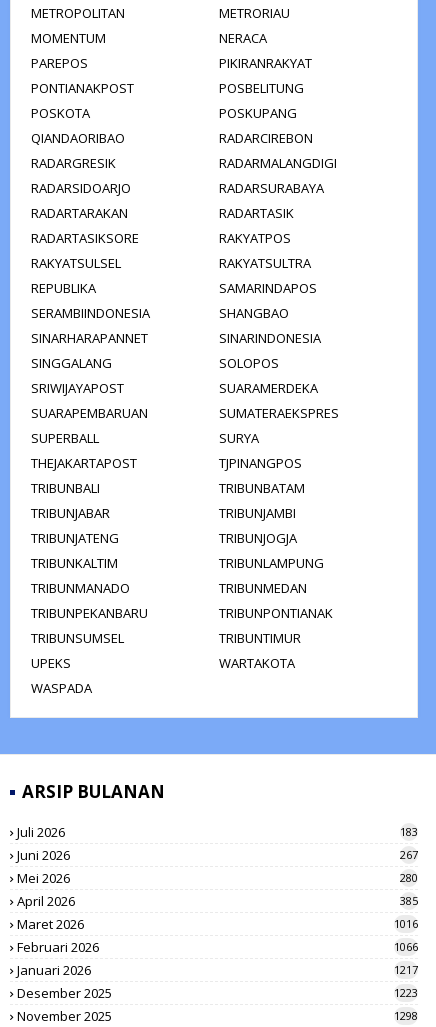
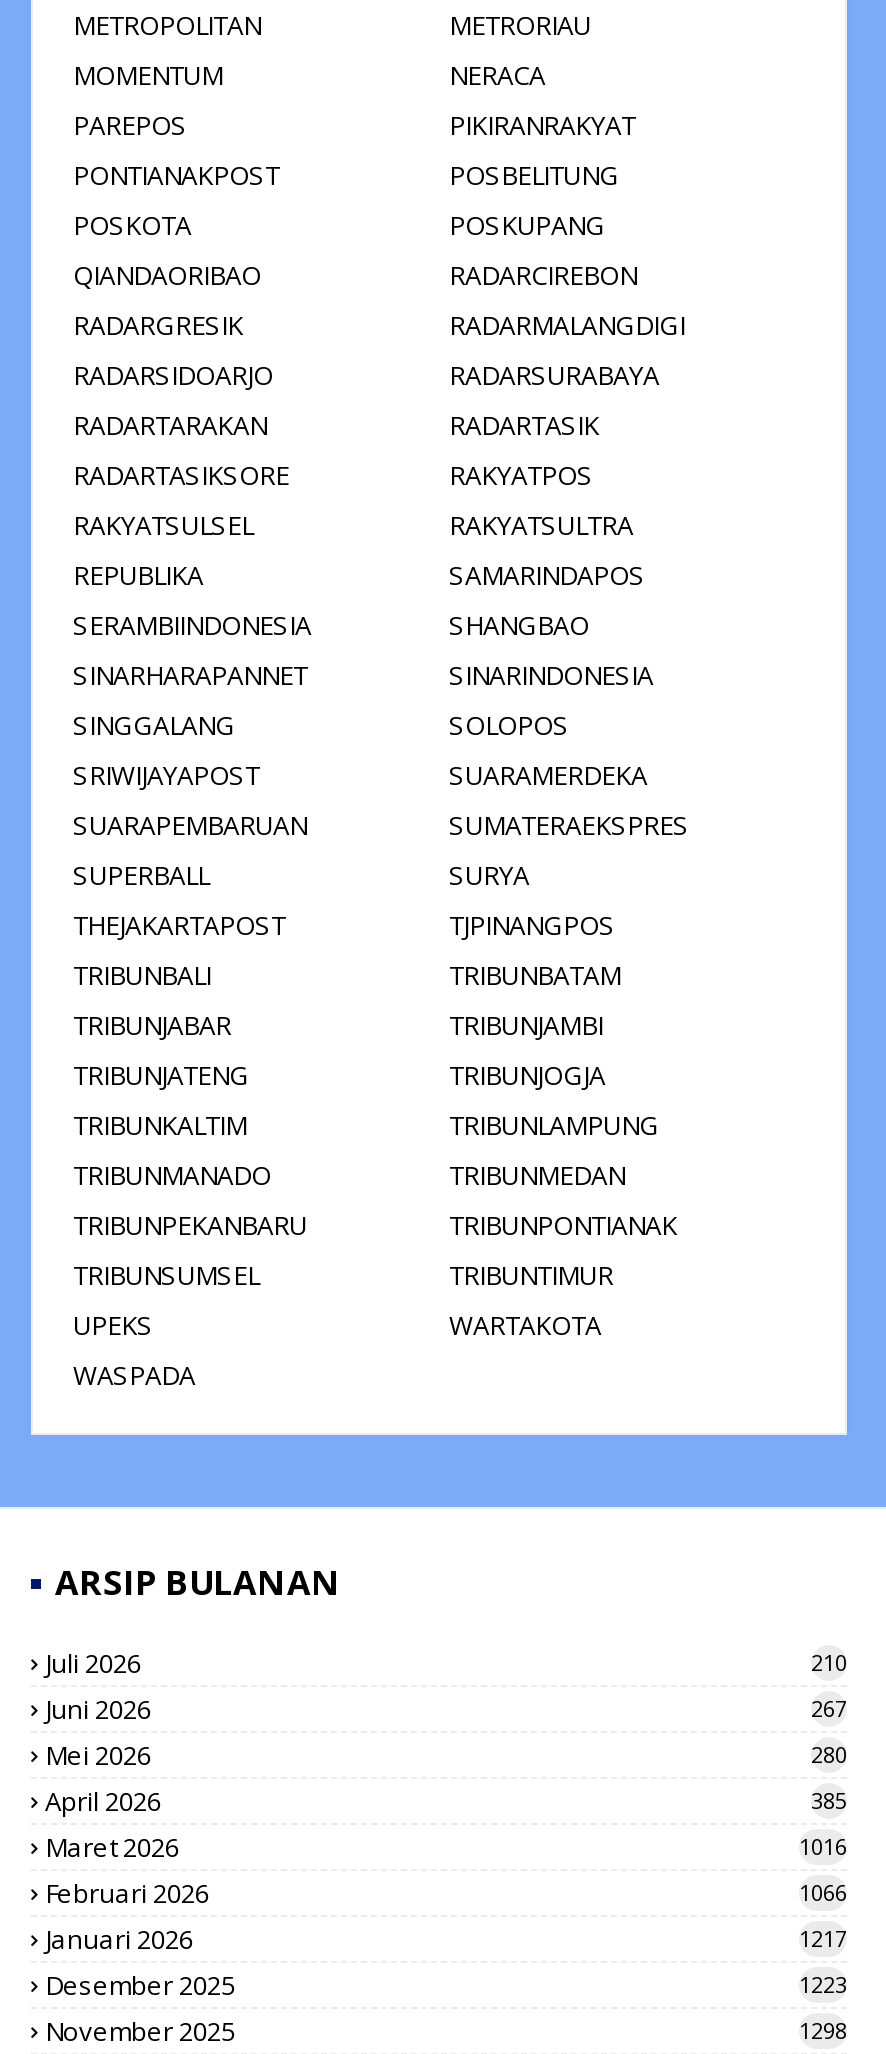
- 183
+ 210
